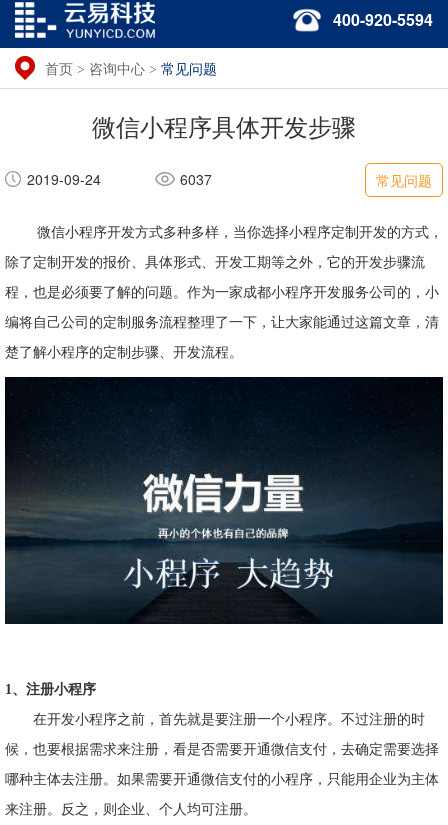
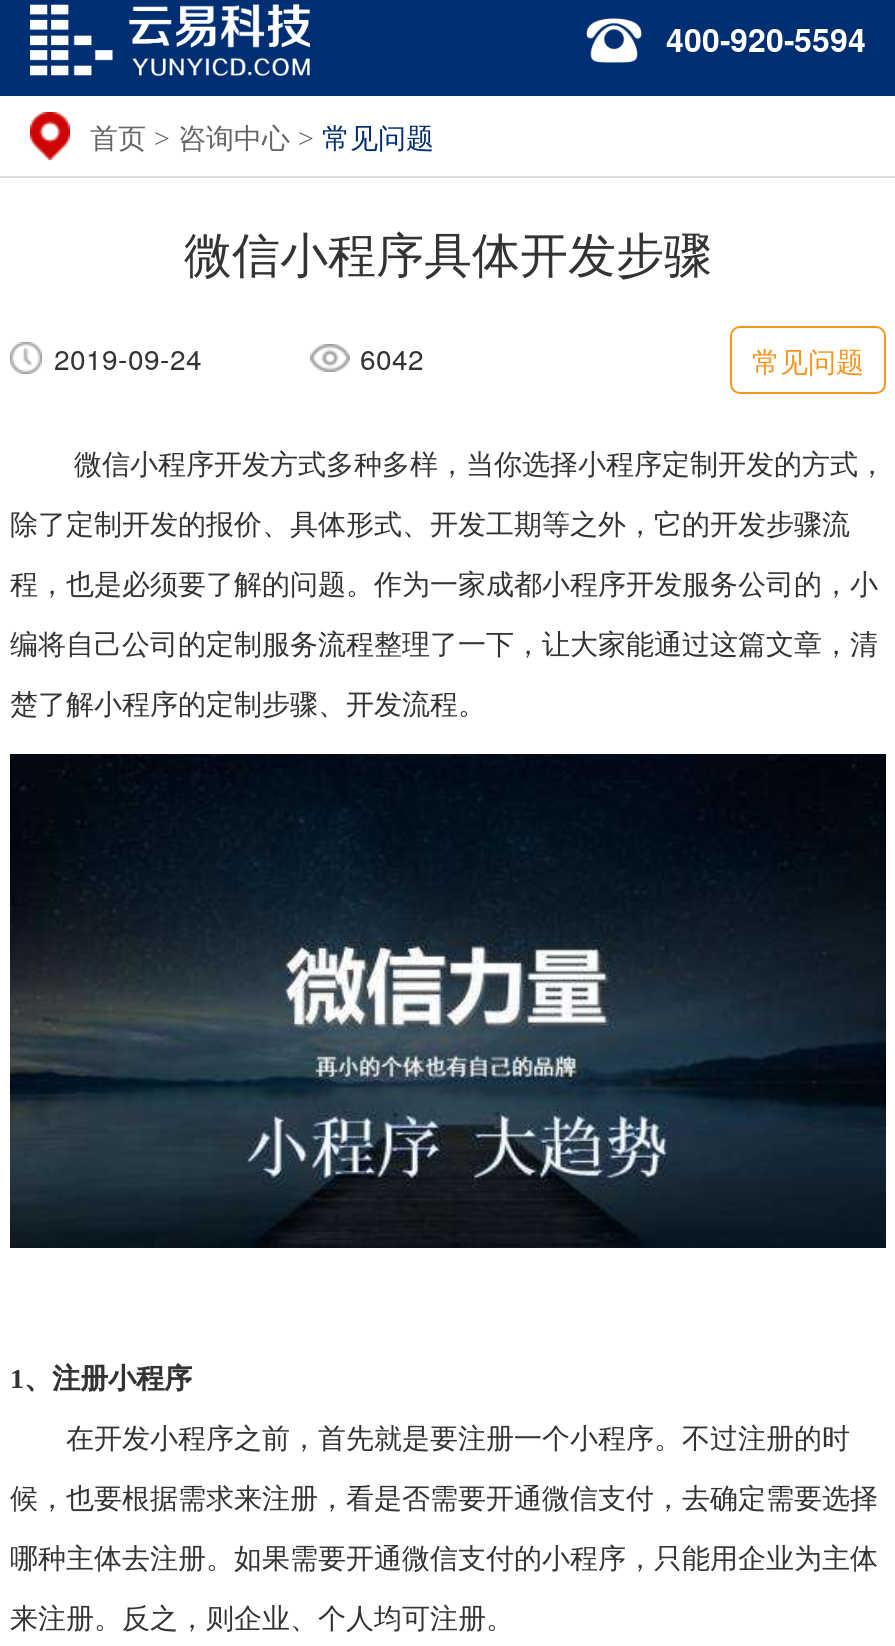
- 6037
+ 6042
